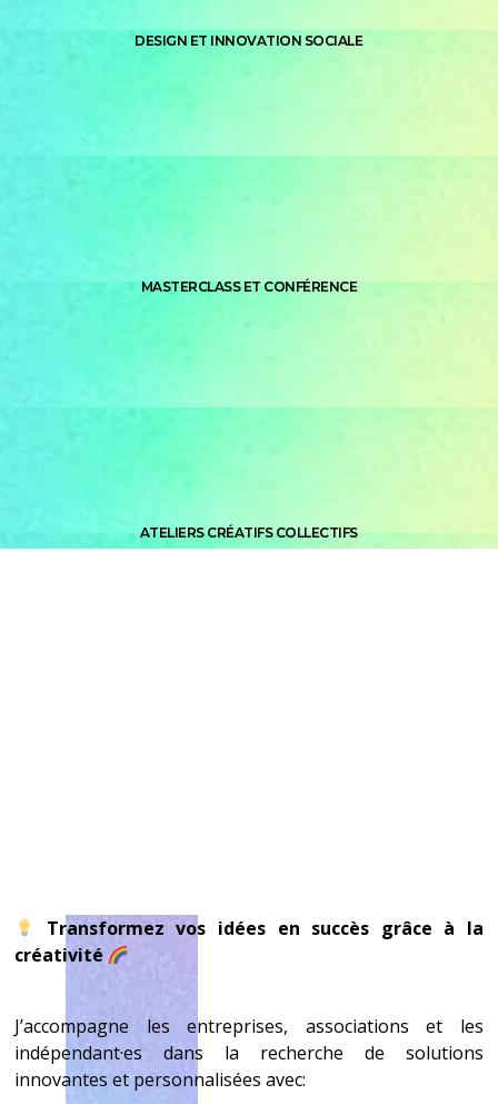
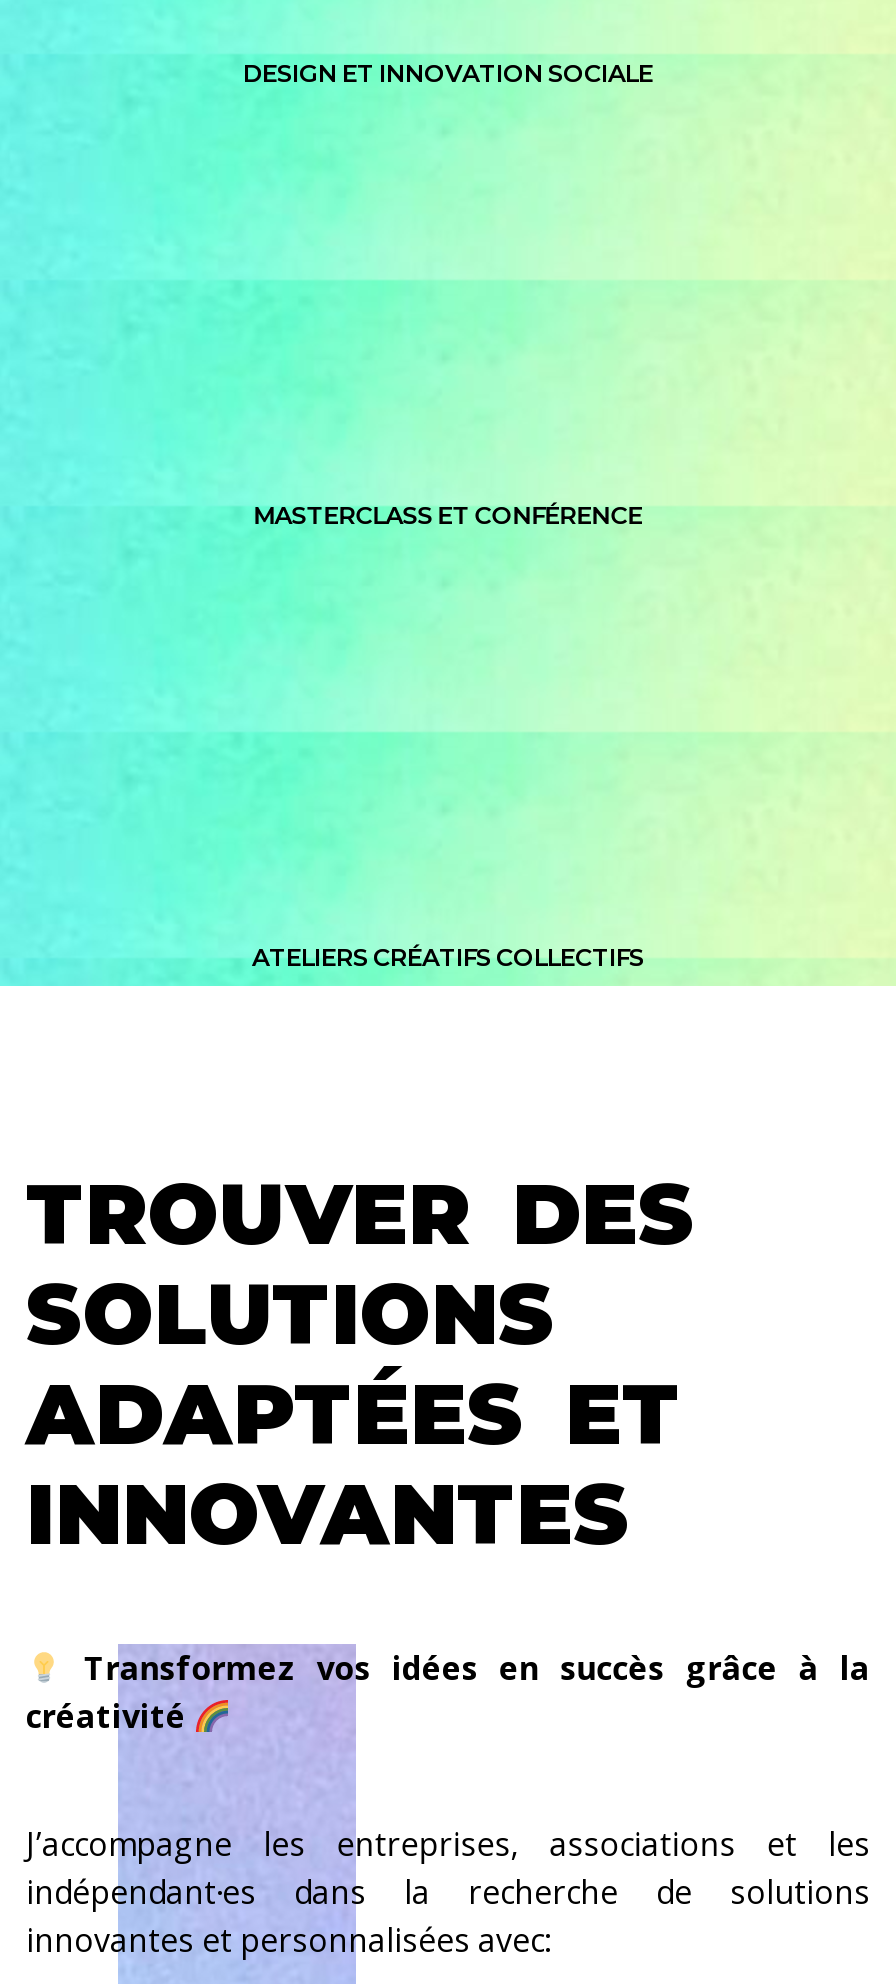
+ TROUVER DES
+ SOLUTIONS
+ ADAPTÉES ET
+ INNOVANTES
